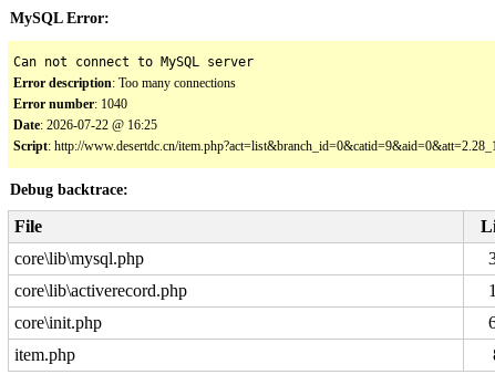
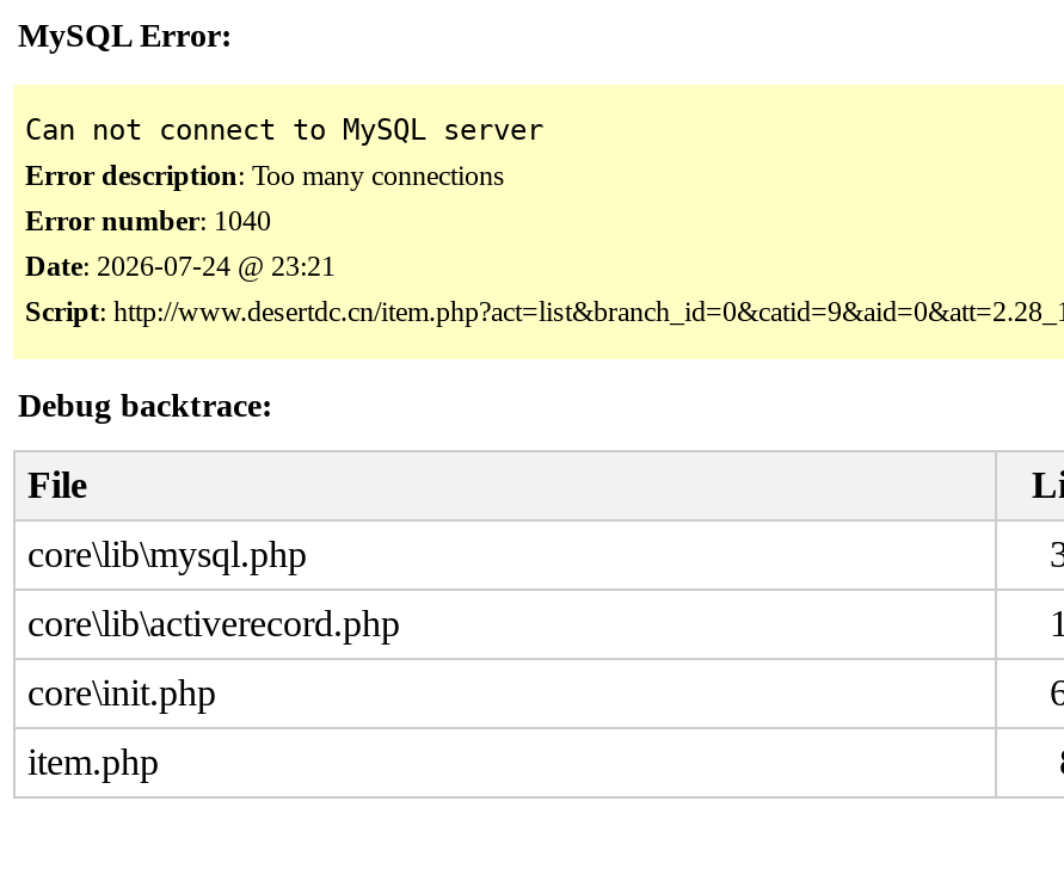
- Date: 2026-07-22 @ 16:25
+ Date: 2026-07-24 @ 23:21
